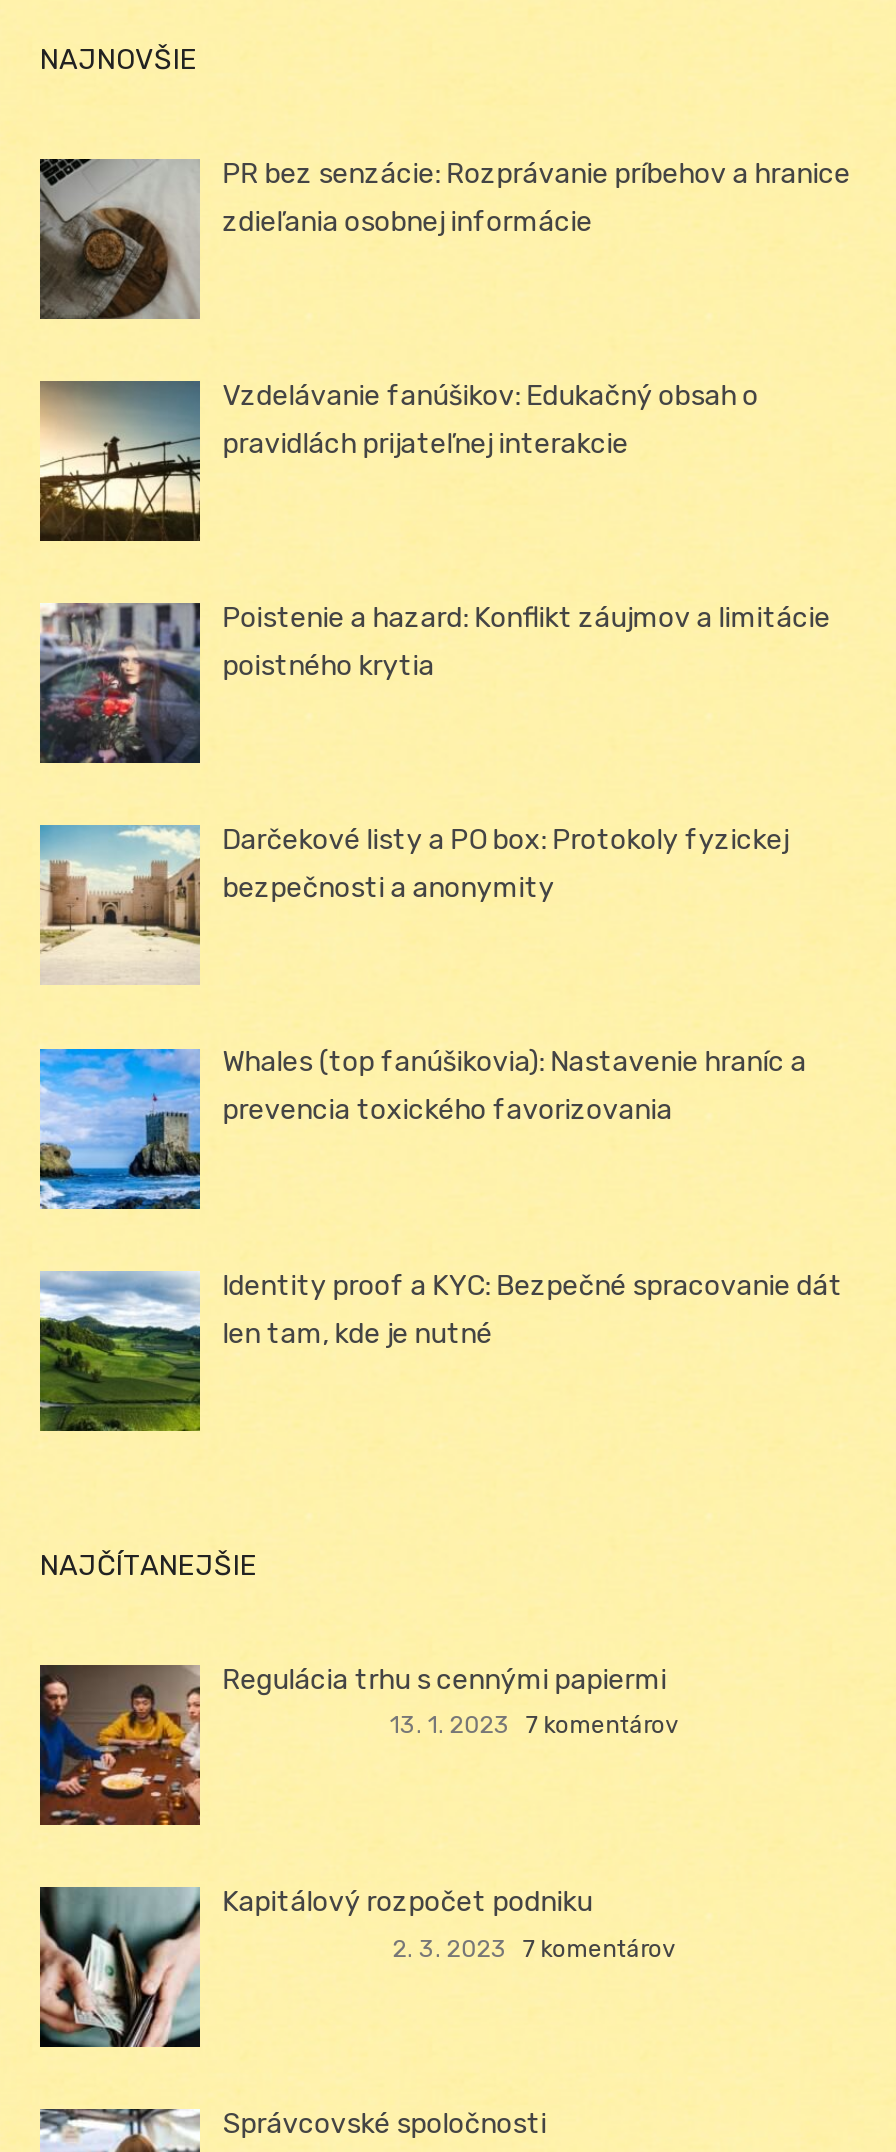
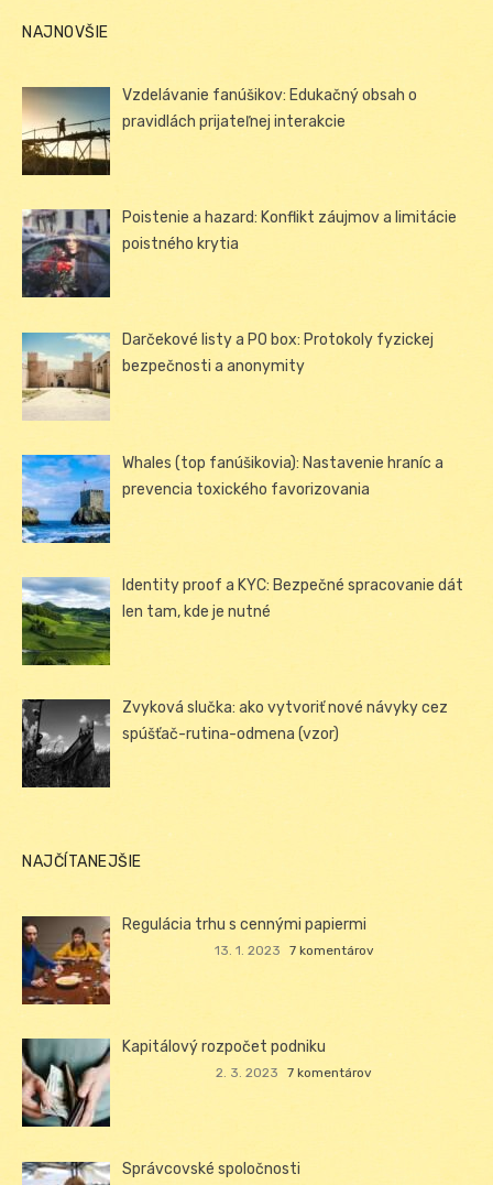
- [image]
- PR bez senzácie: Rozprávanie príbehov a hranice
- zdieľania osobnej informácie

moved up: Vzdelávanie fanúšikov: Edukačný obsah o | pravidlách prijateľnej interakcie | Poistenie a hazard: Konflikt záujmov a limitácie | ... | Identity proof a KYC: Bezpečné spracovanie dát | len tam, kde je nutné

+ [image]
+ Zvyková slučka: ako vytvoriť nové návyky cez
+ spúšťač-rutina-odmena (vzor)
